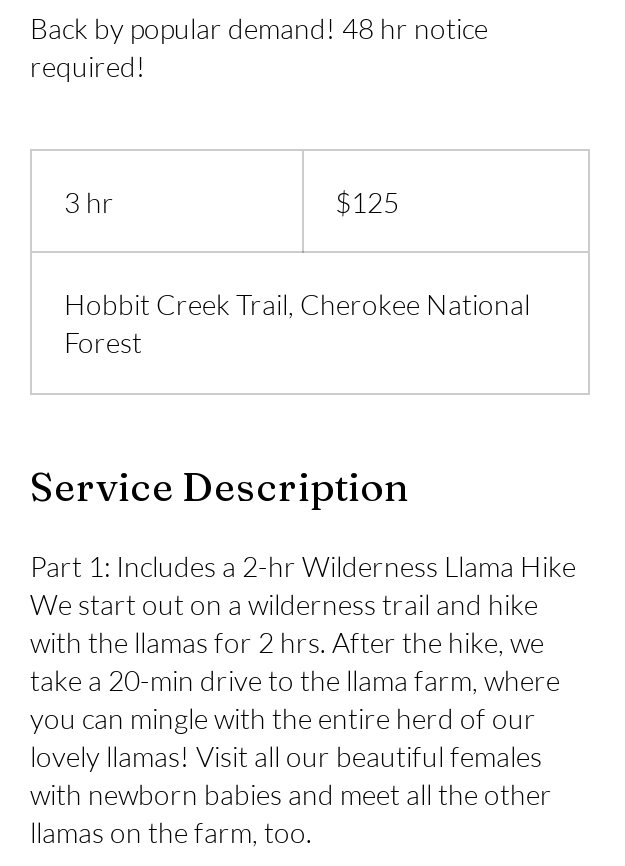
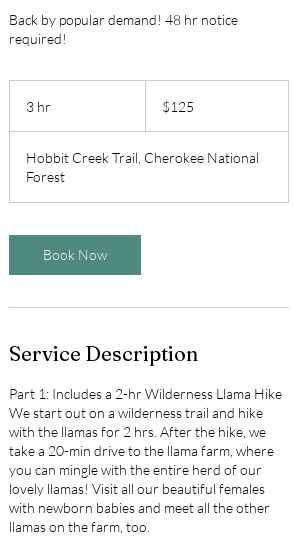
+ Book Now
